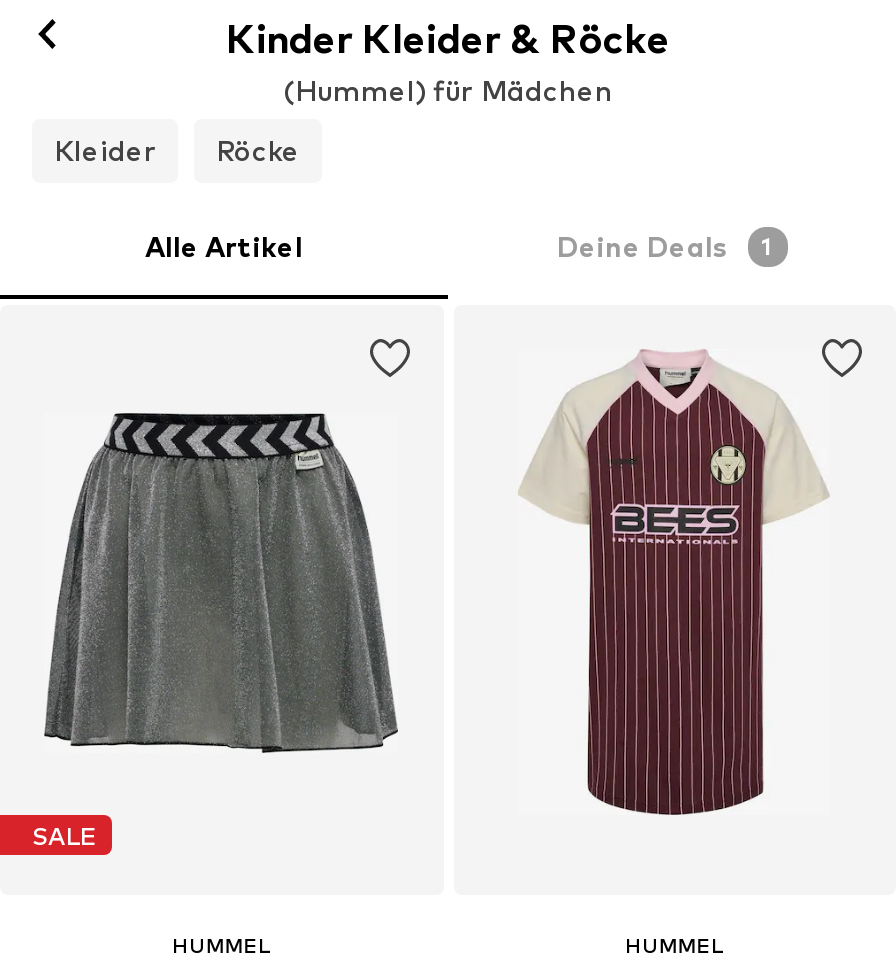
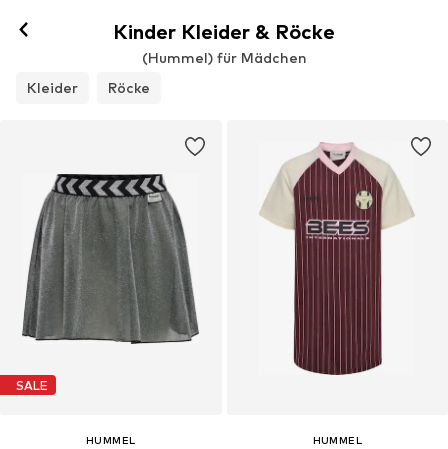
- Alle Artikel
- Deine Deals
- 1
